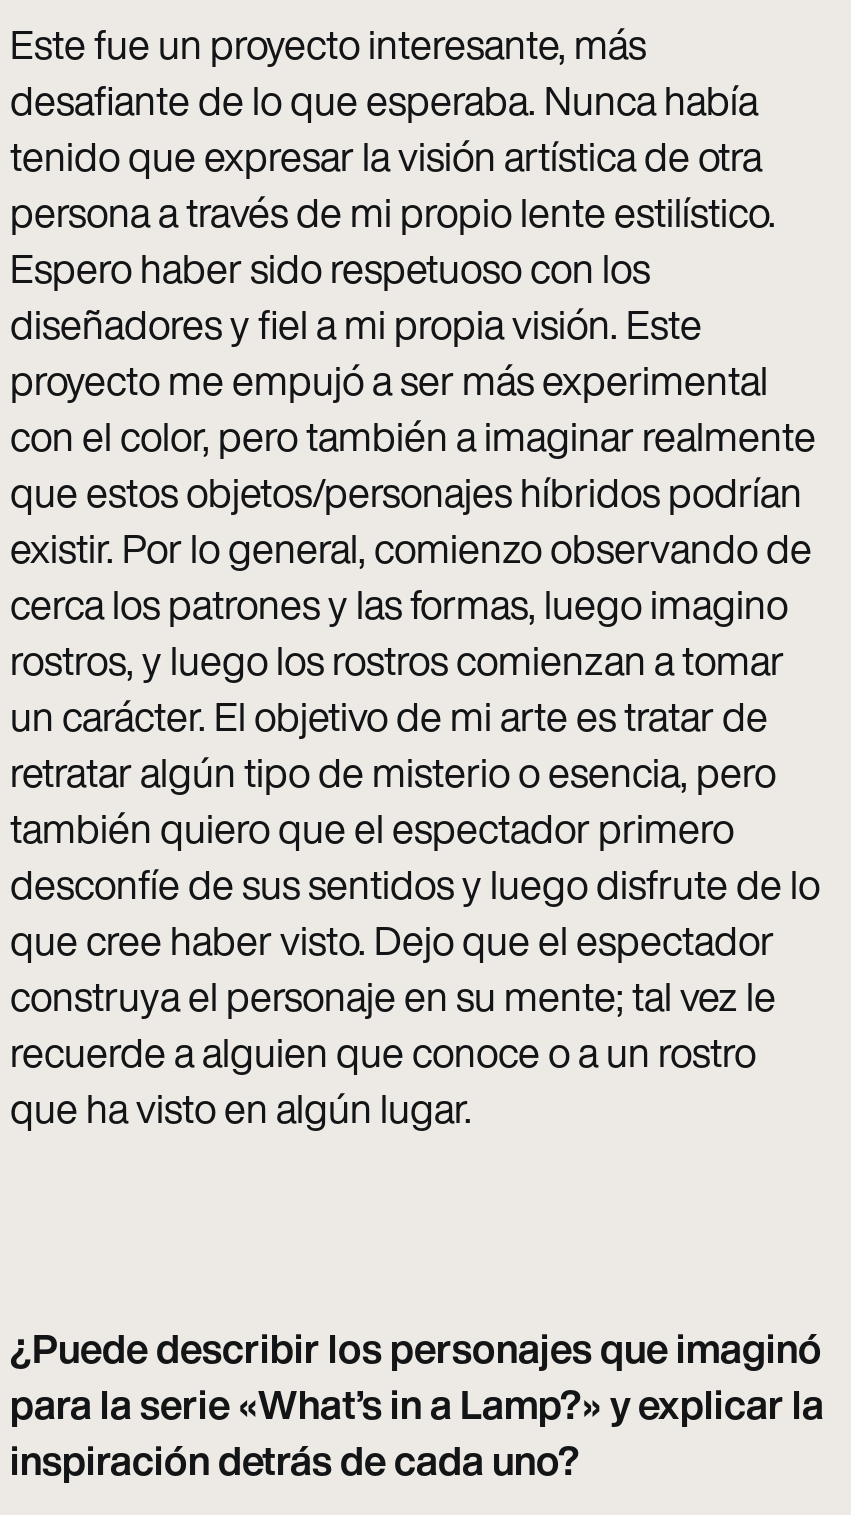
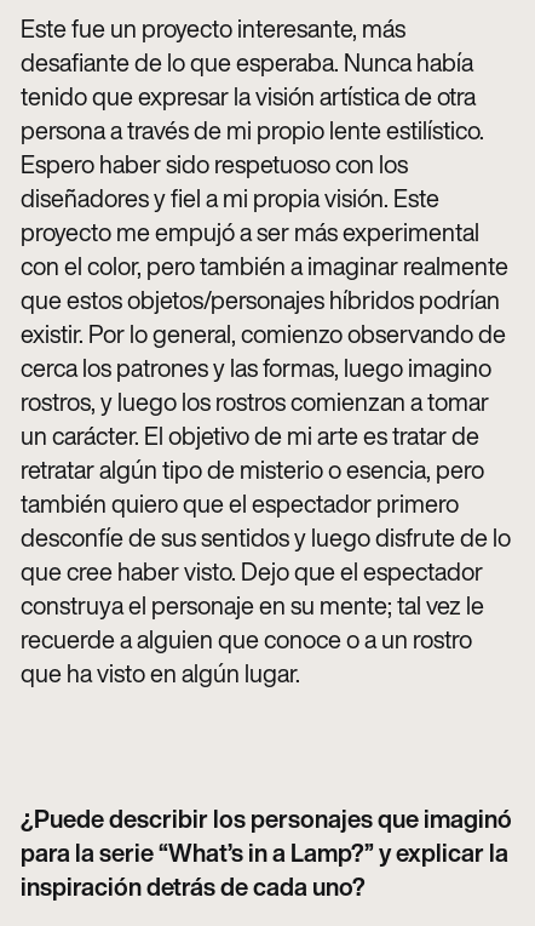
- para la serie «What’s in a Lamp?» y explicar la
+ para la serie “What’s in a Lamp?” y explicar la
